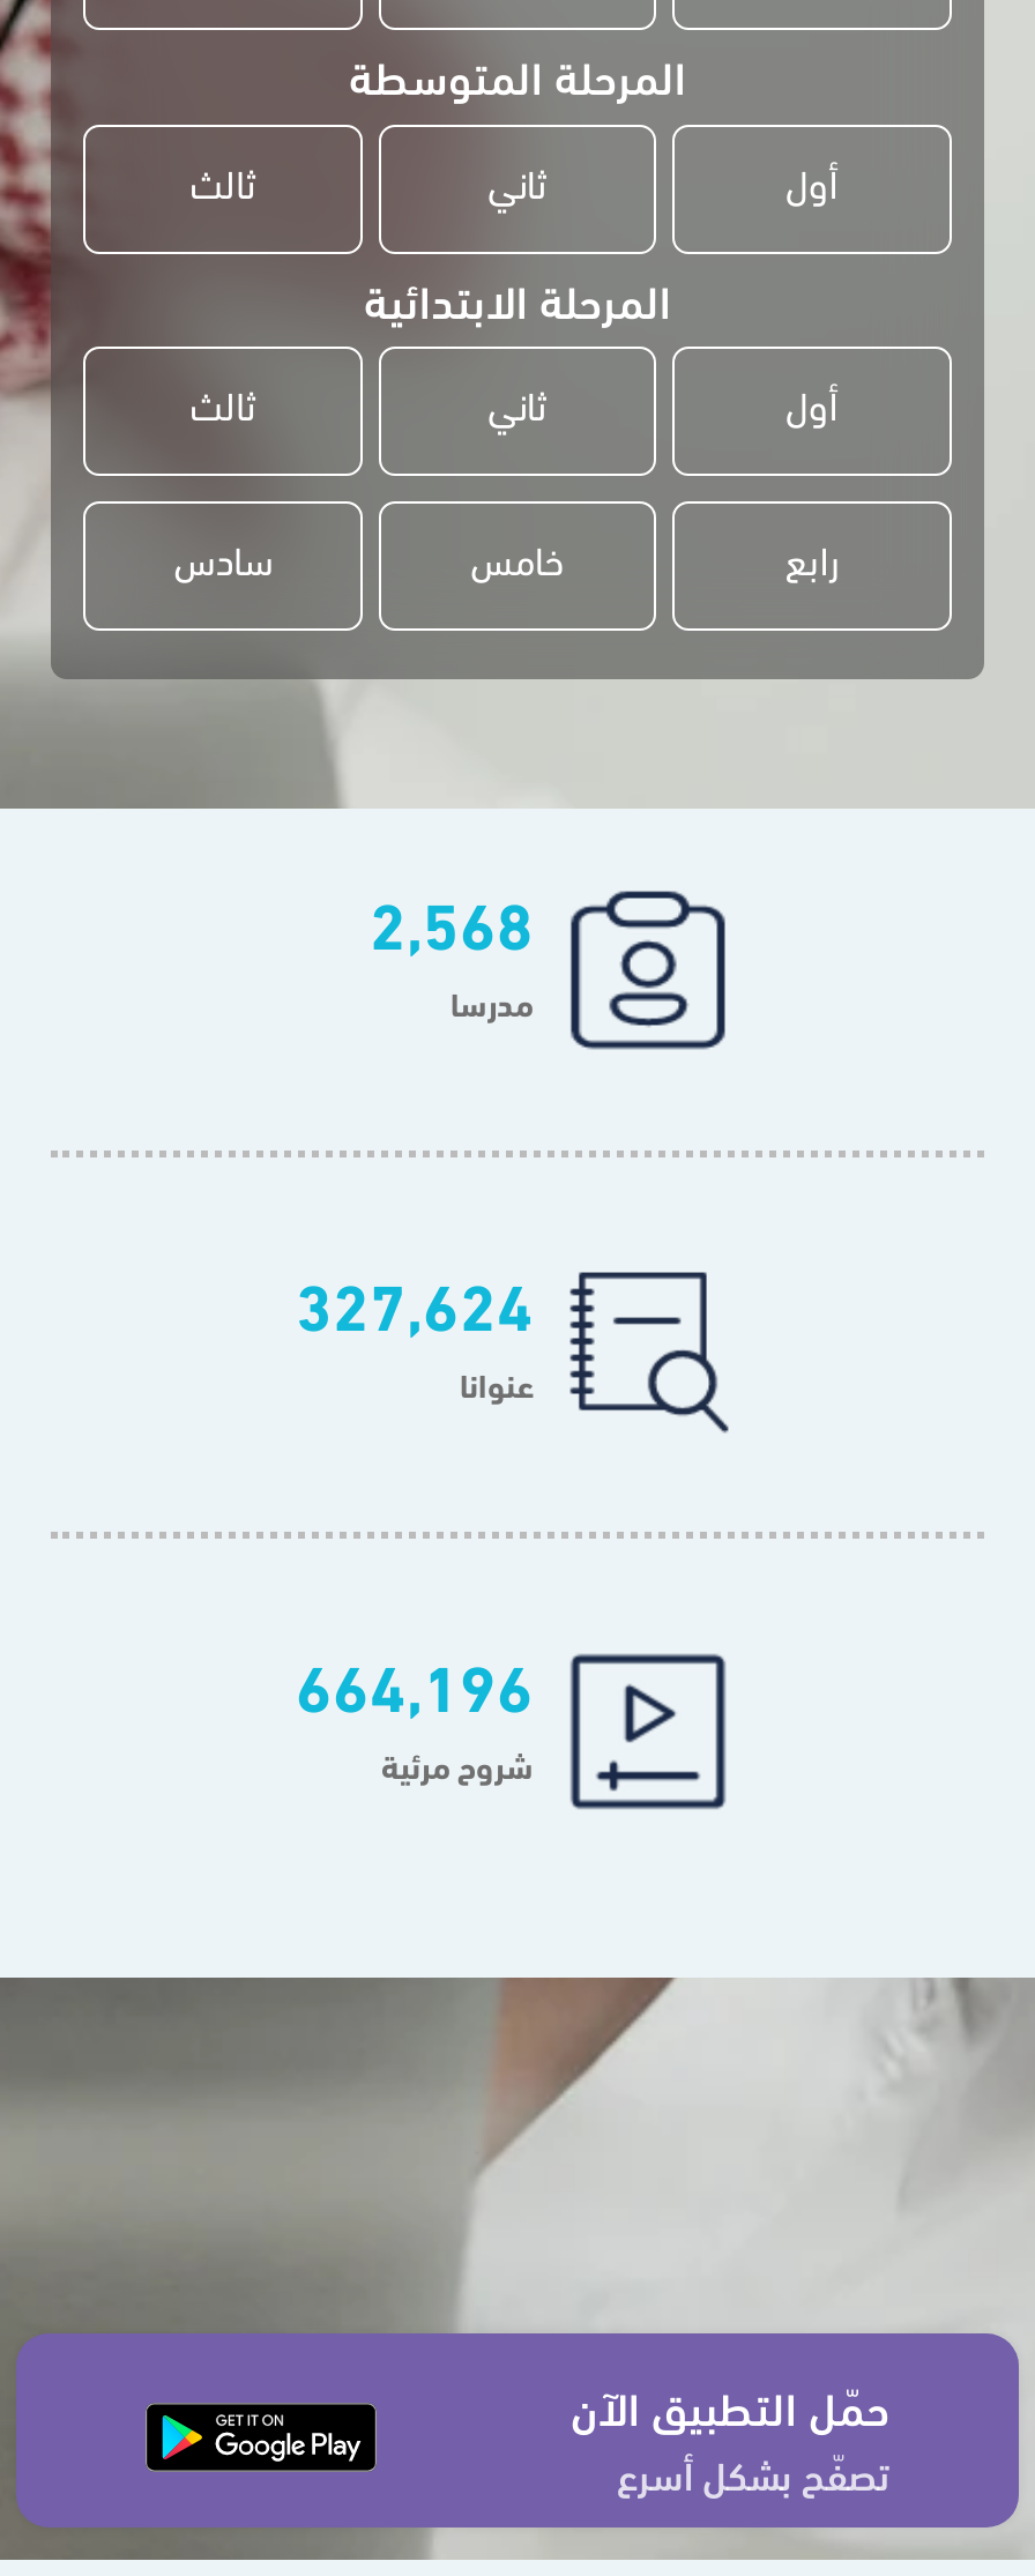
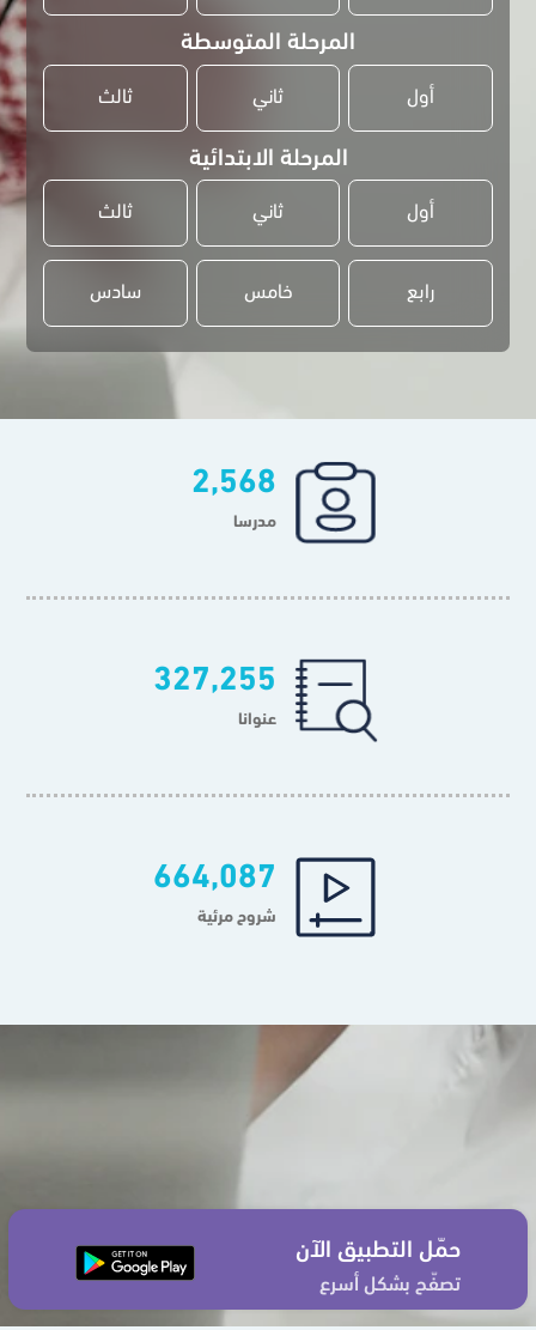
- 327,624
+ 327,255

- 664,196
+ 664,087
